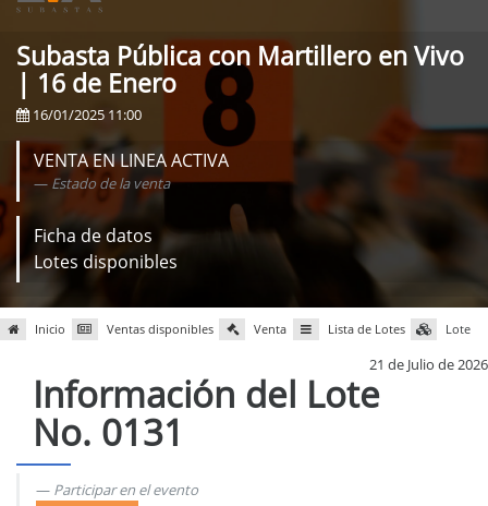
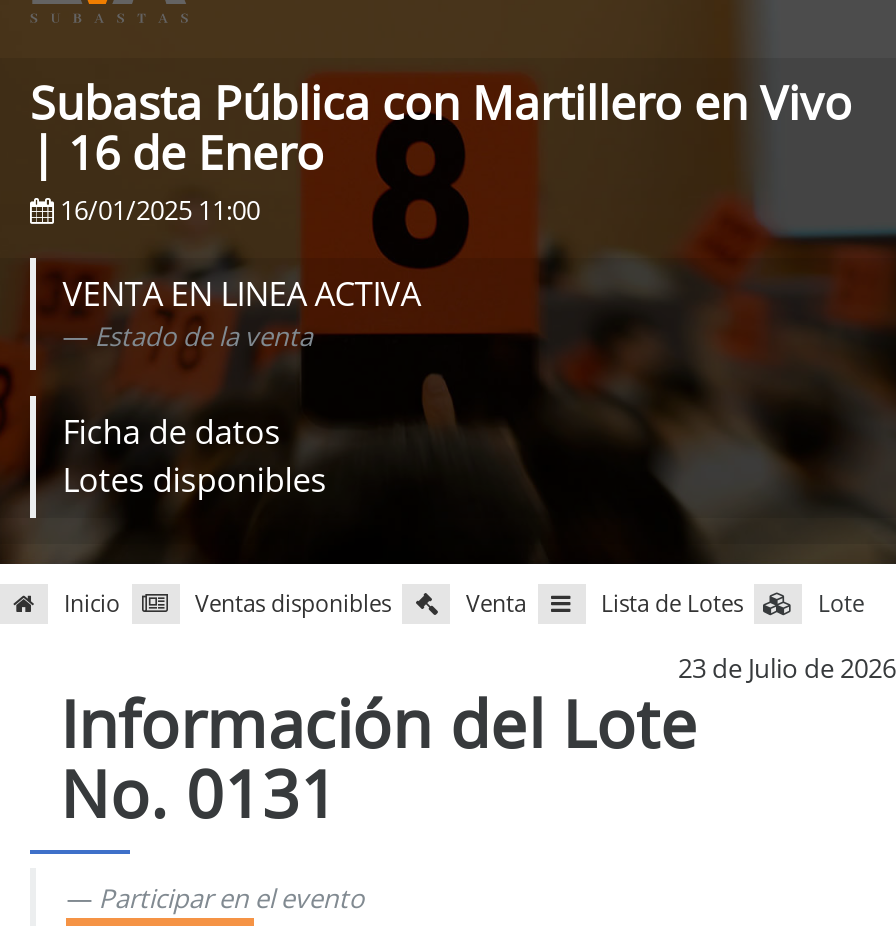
- 21 de Julio de 2026
+ 23 de Julio de 2026
